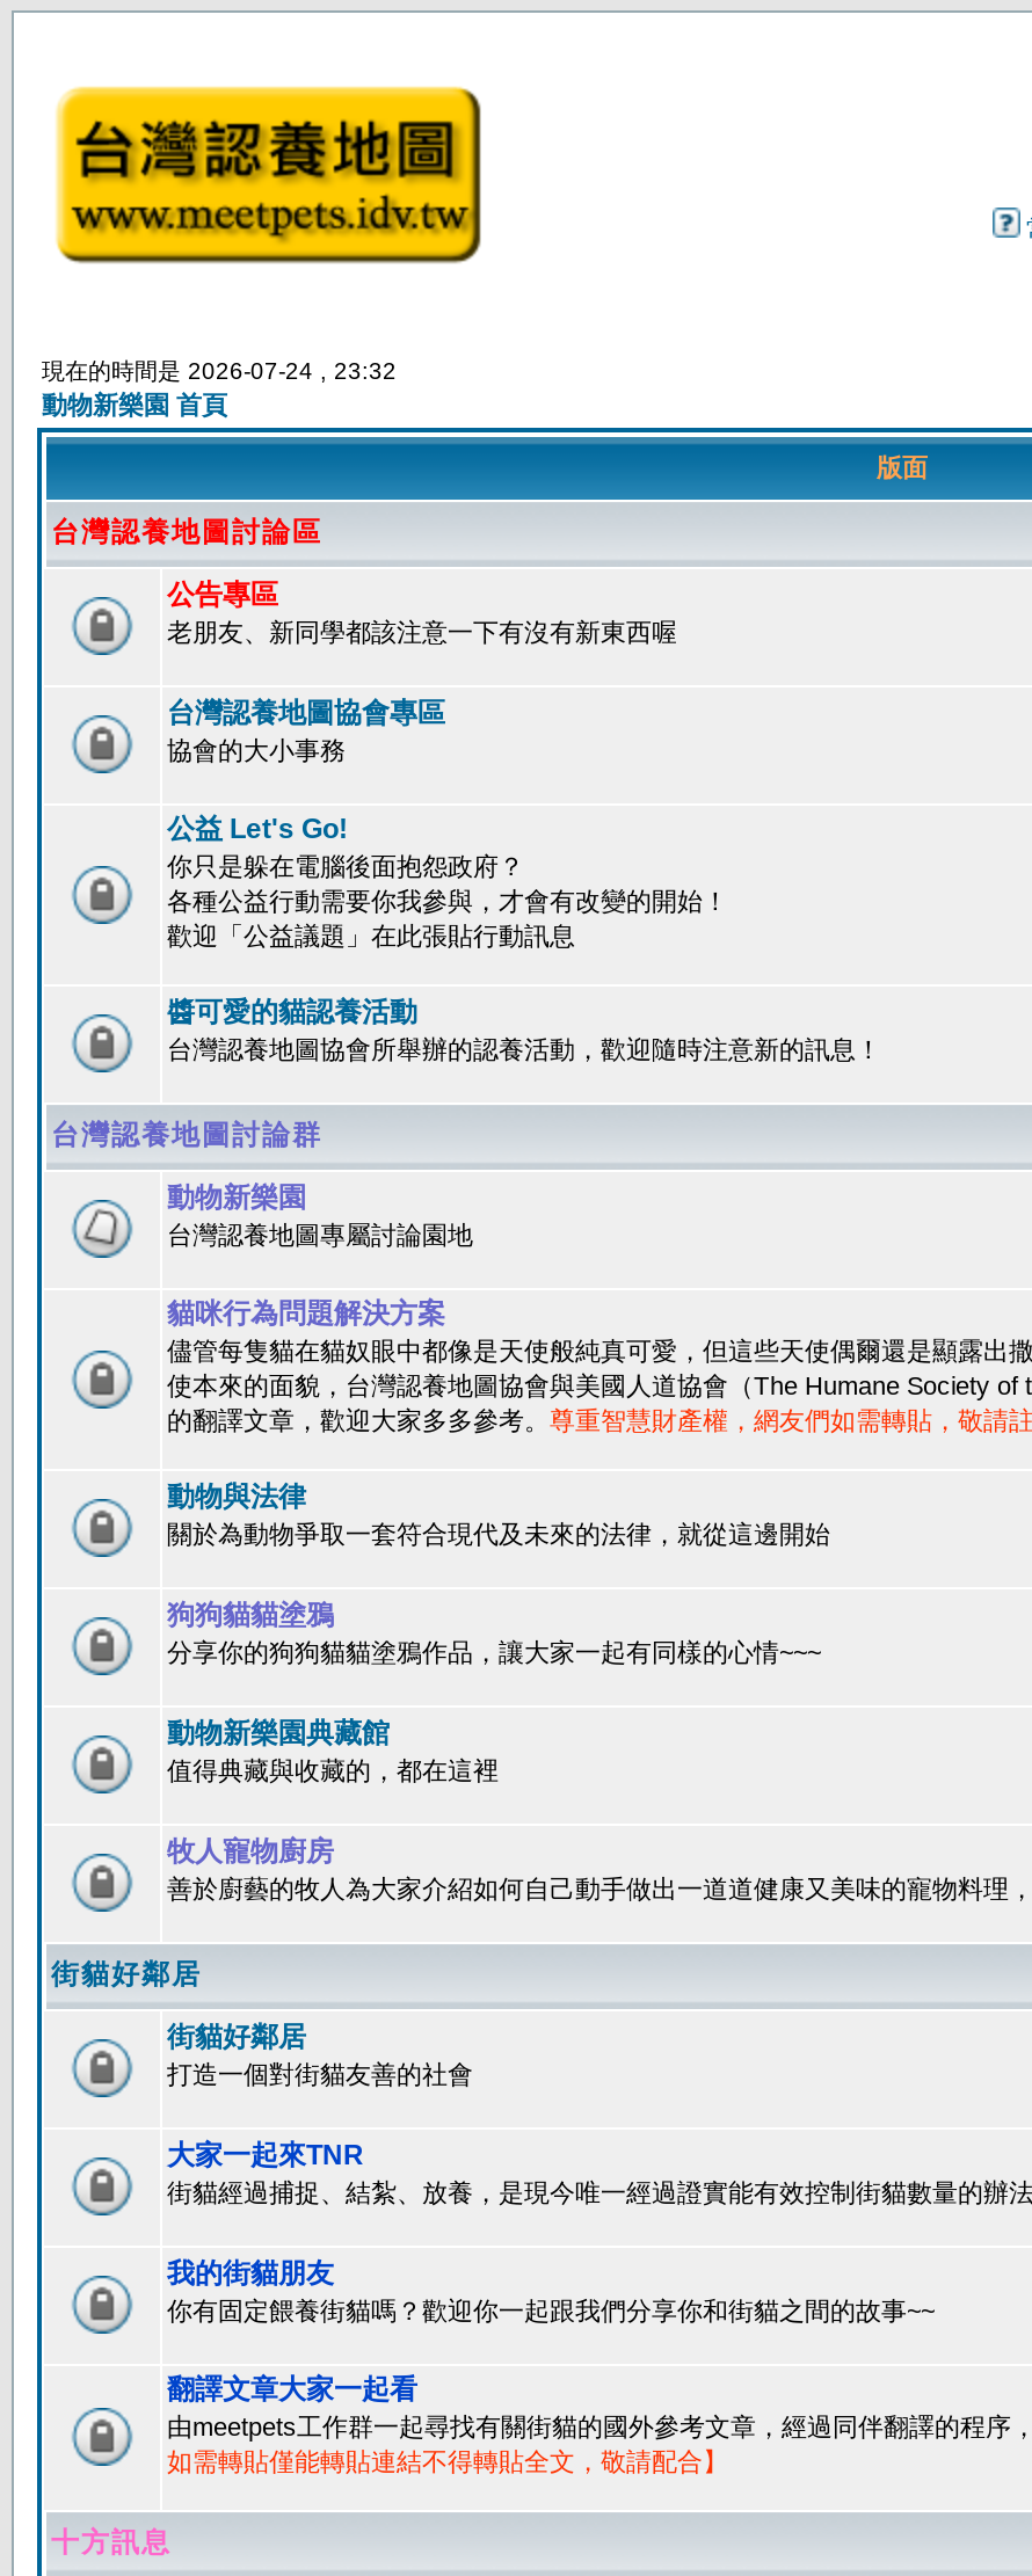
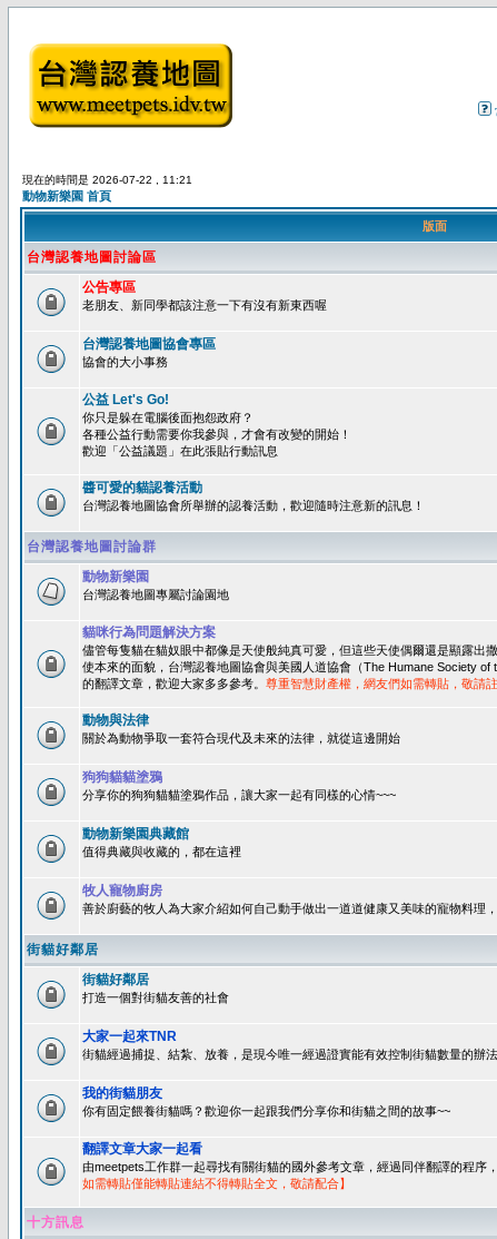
- 現在的時間是 2026-07-24 , 23:32
+ 現在的時間是 2026-07-22 , 11:21
